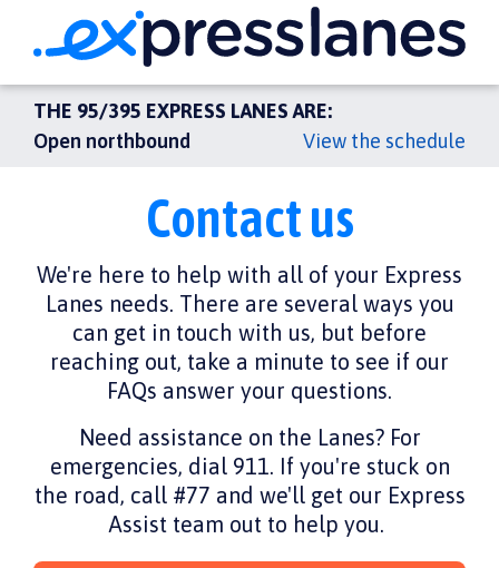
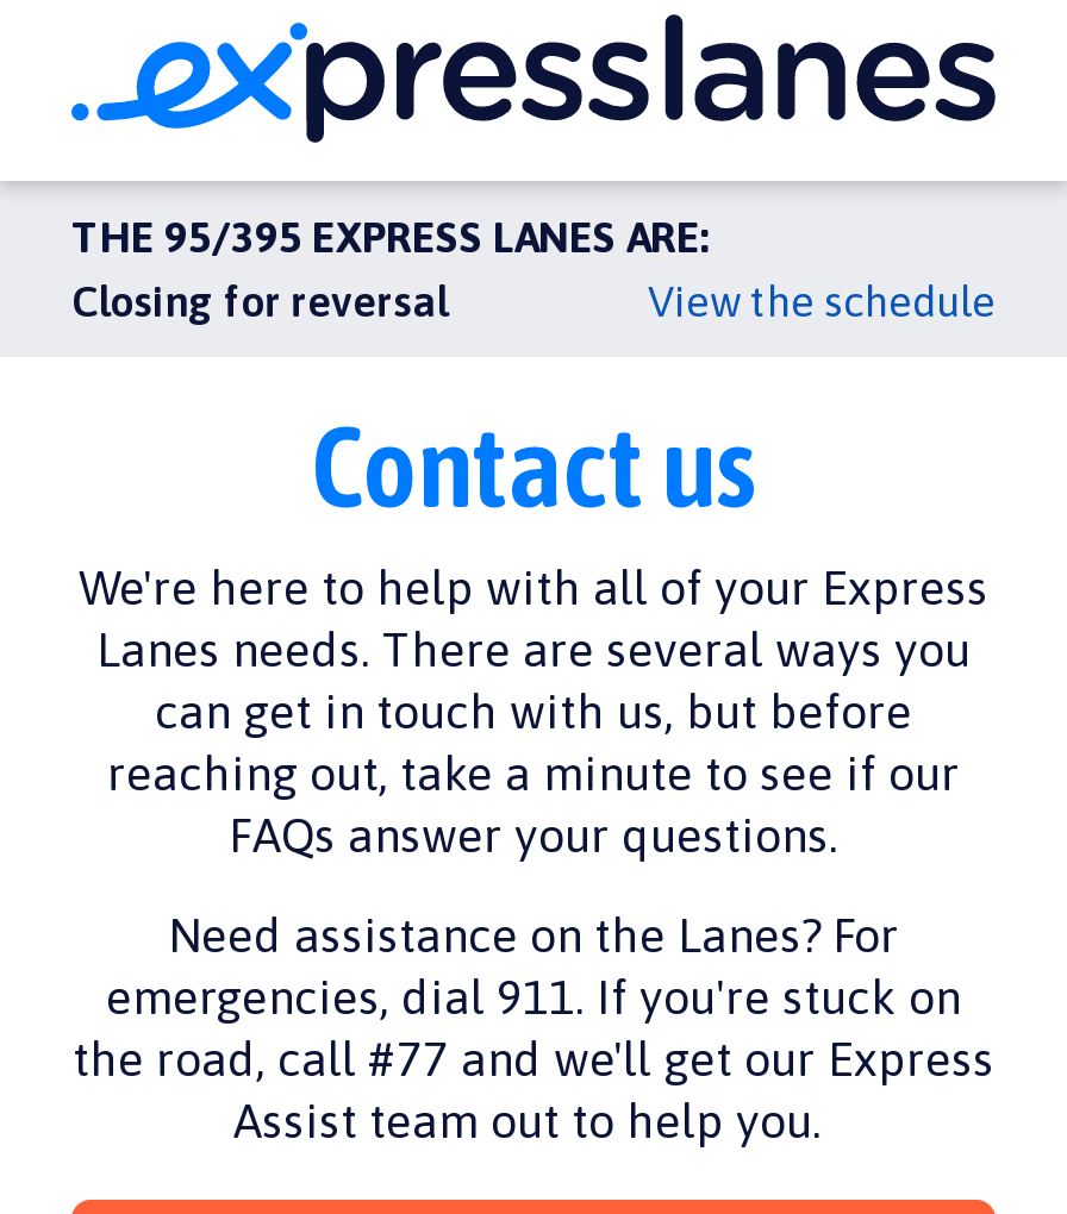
- Open northbound
+ Closing for reversal
